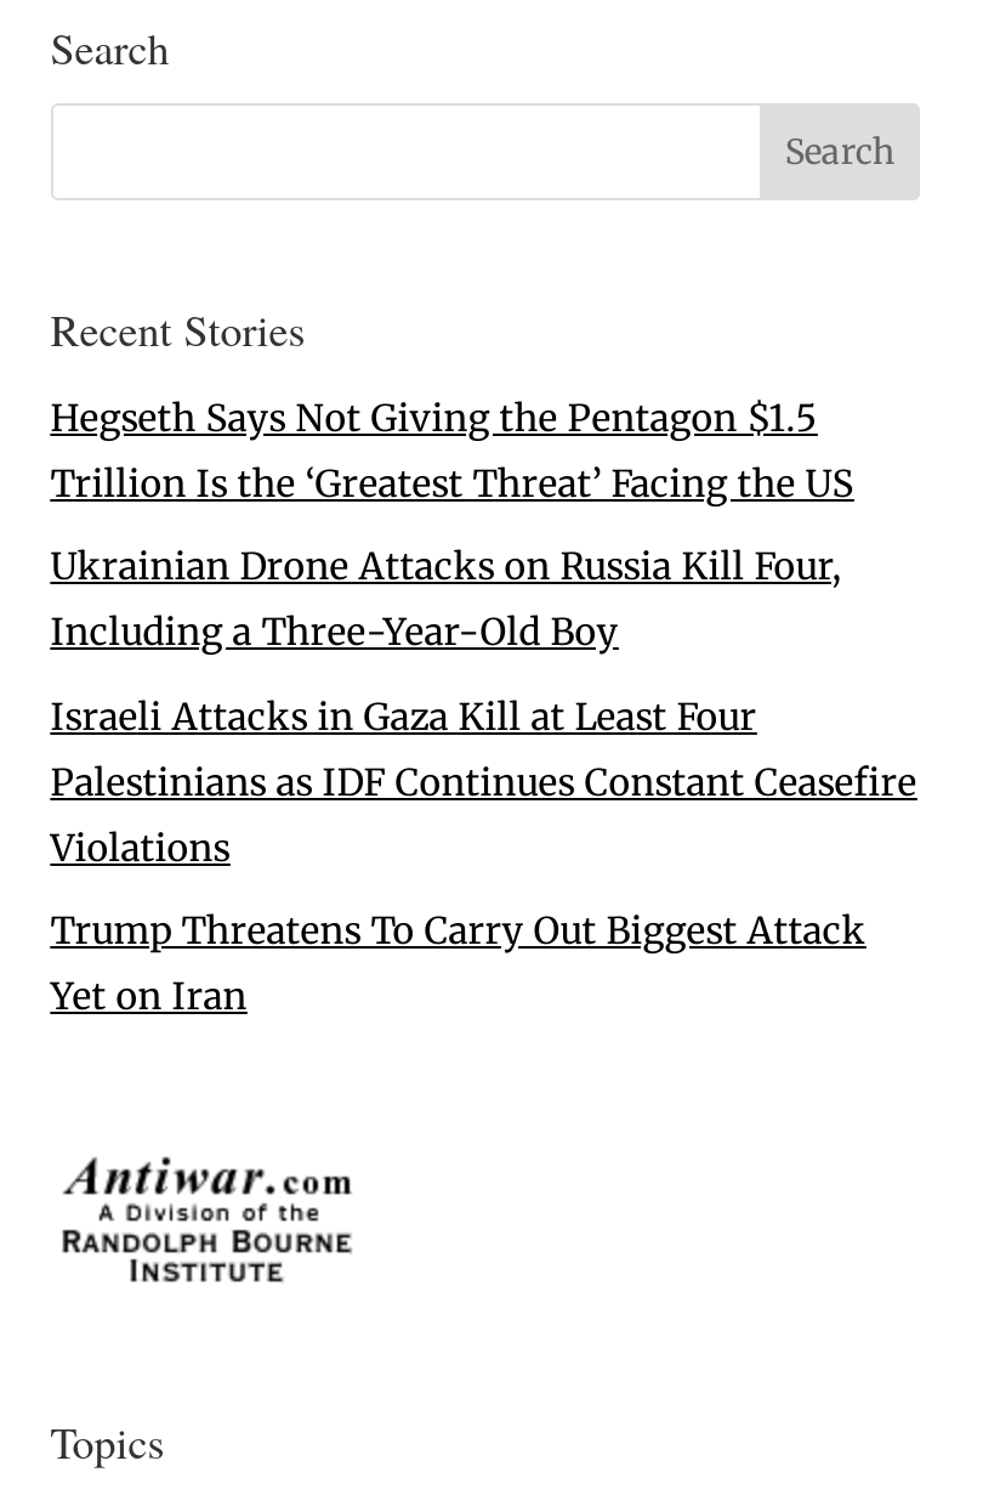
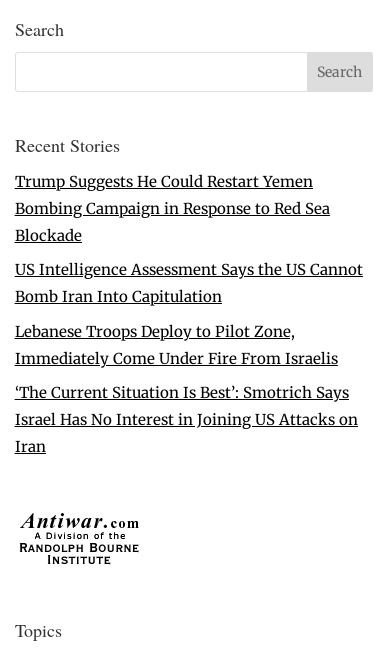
- Hegseth Says Not Giving the Pentagon $1.5
- Trillion Is the ‘Greatest Threat’ Facing the US
+ Trump Suggests He Could Restart Yemen
+ Bombing Campaign in Response to Red Sea
+ Blockade

- Ukrainian Drone Attacks on Russia Kill Four,
- Including a Three-Year-Old Boy
+ US Intelligence Assessment Says the US Cannot
+ Bomb Iran Into Capitulation

- Israeli Attacks in Gaza Kill at Least Four
- Palestinians as IDF Continues Constant Ceasefire
- Violations
+ Lebanese Troops Deploy to Pilot Zone,
+ Immediately Come Under Fire From Israelis

- Trump Threatens To Carry Out Biggest Attack
- Yet on Iran
+ ‘The Current Situation Is Best’: Smotrich Says
+ Israel Has No Interest in Joining US Attacks on
+ Iran
